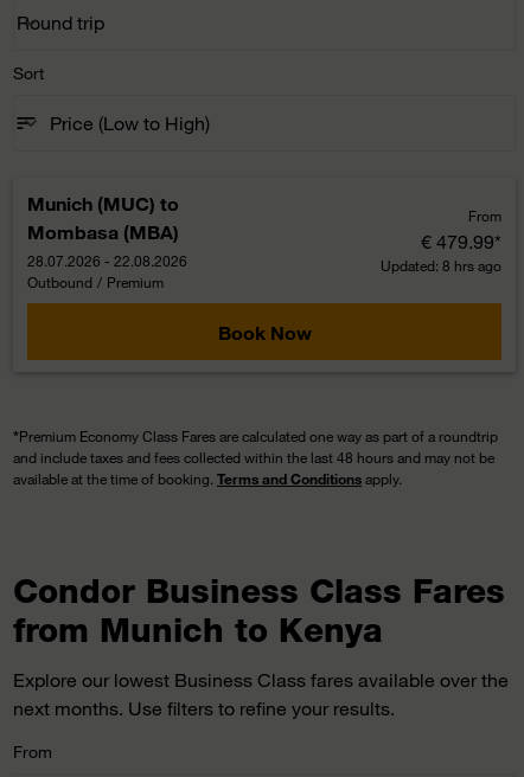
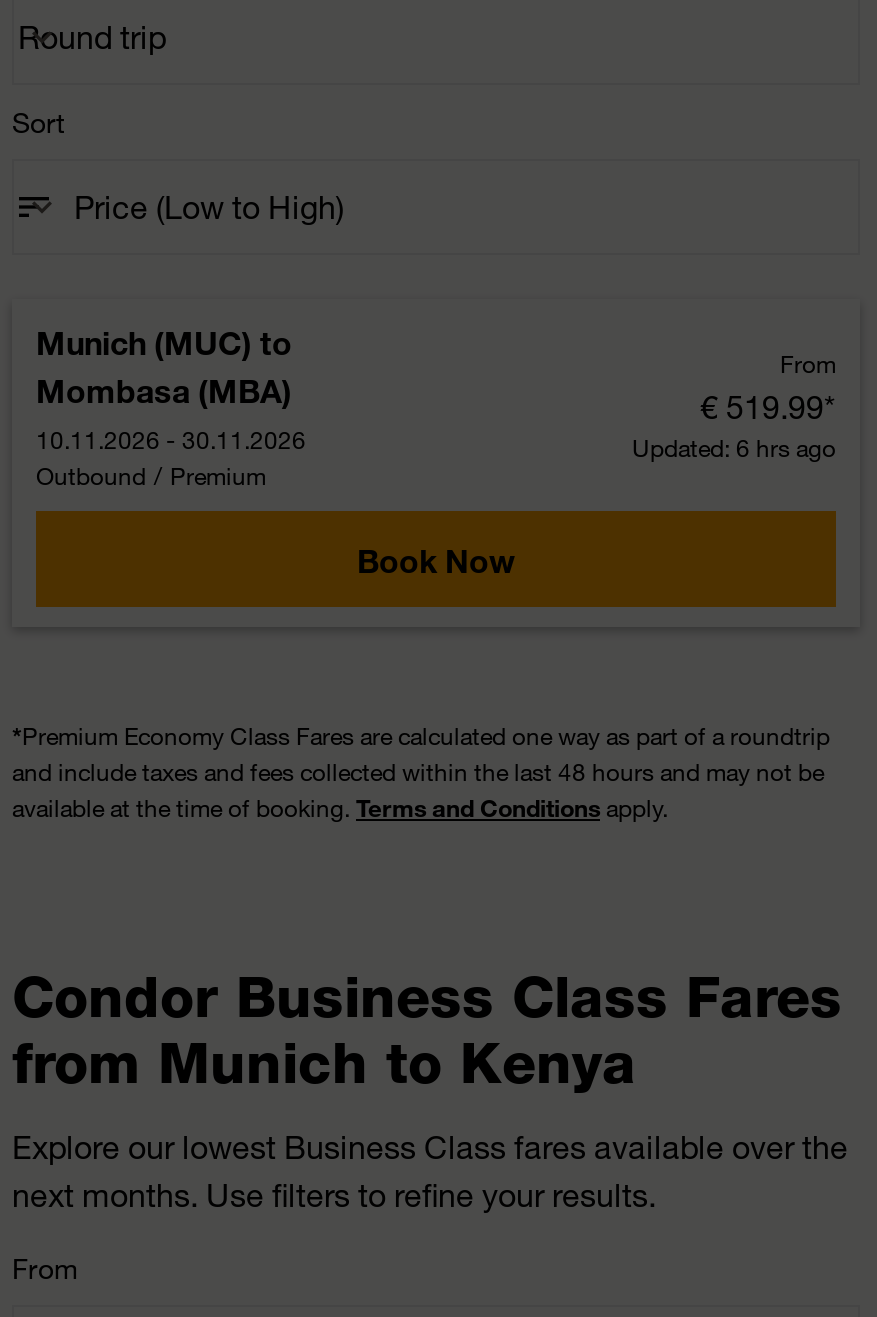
- € 479.99*
+ € 519.99*

- 28.07.2026 - 22.08.2026
+ 10.11.2026 - 30.11.2026

- Updated: 8 hrs ago
+ Updated: 6 hrs ago
